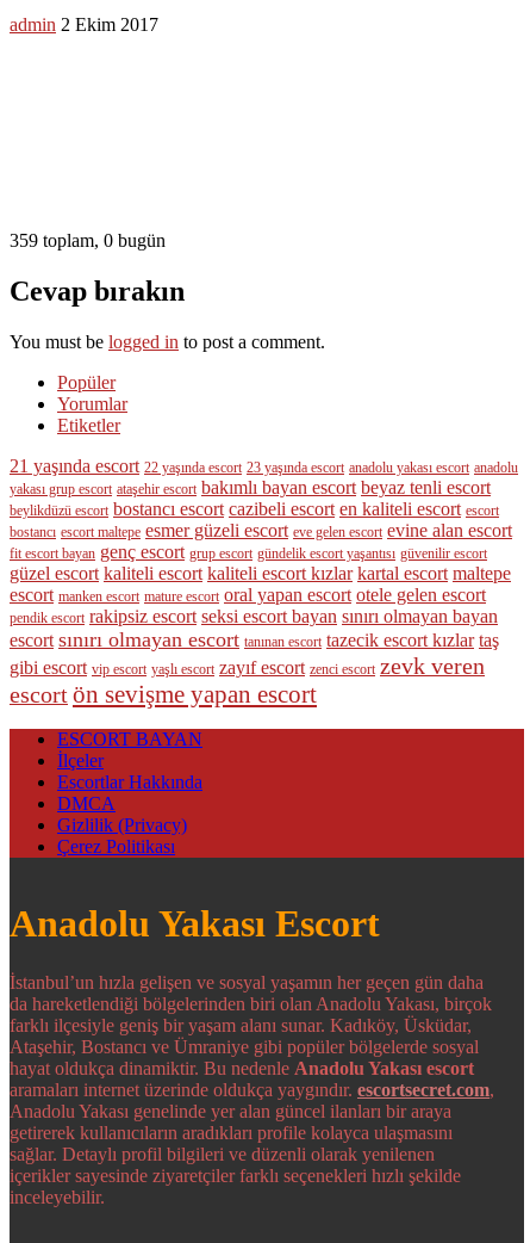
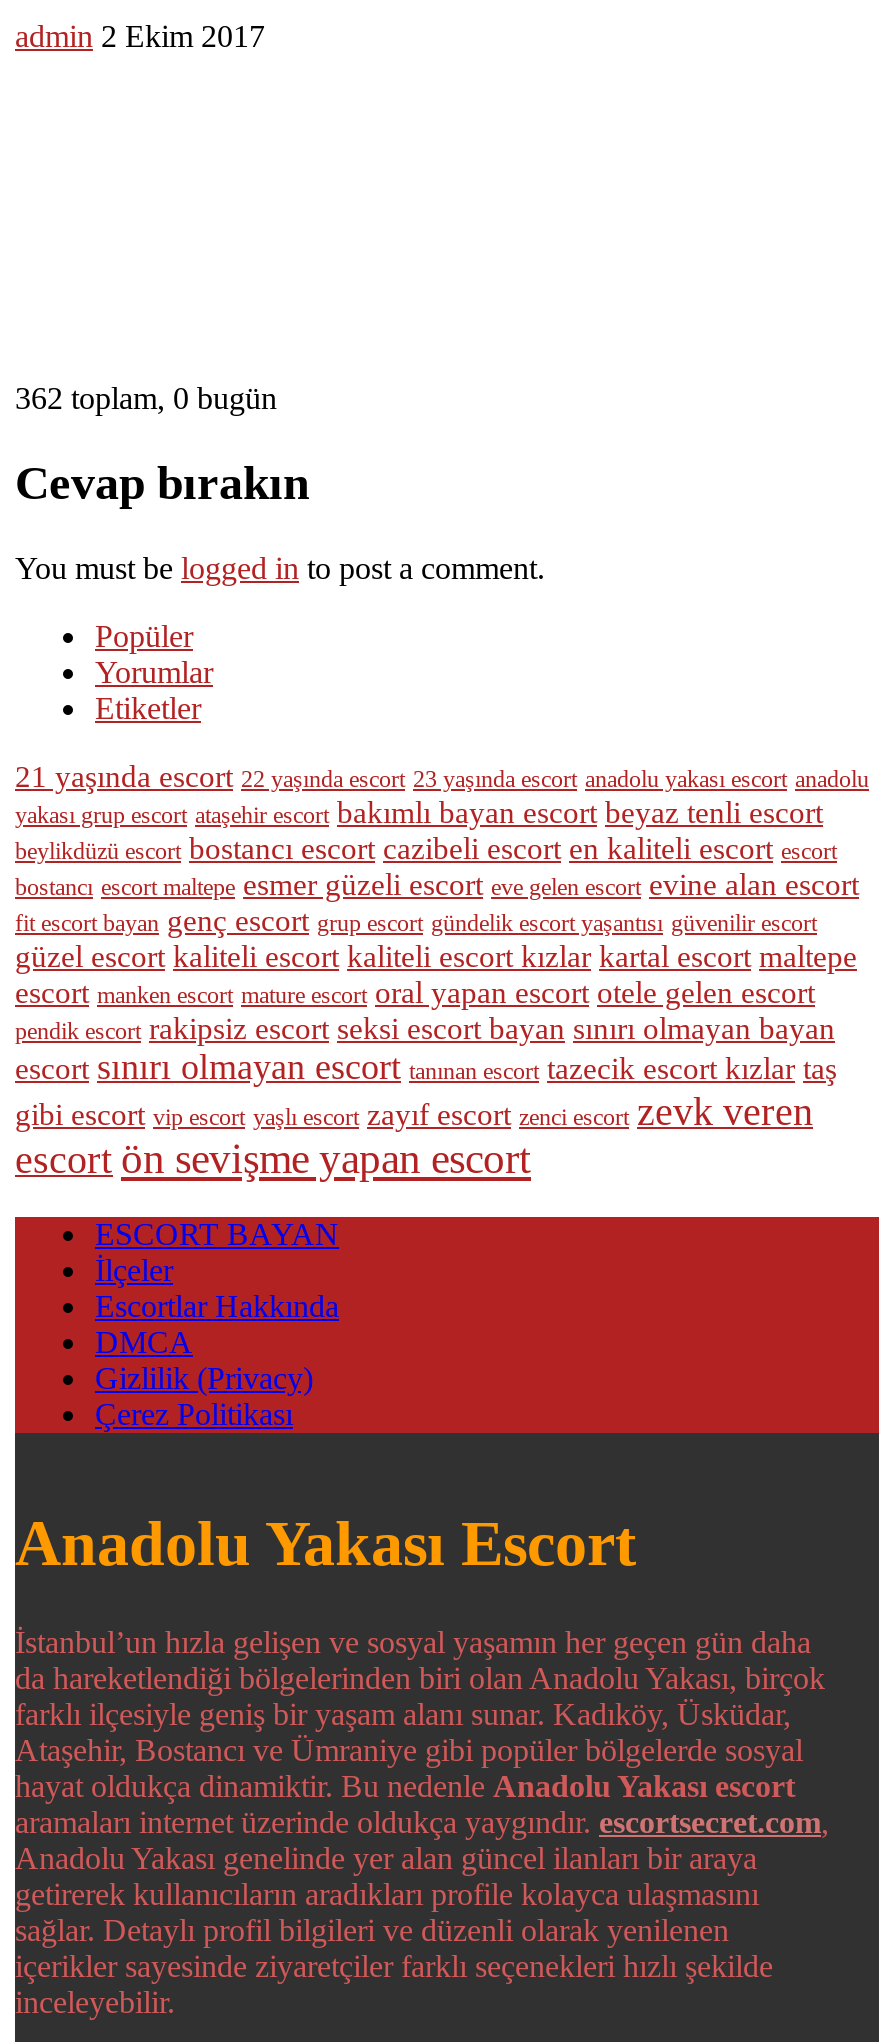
- 359 toplam, 0 bugün
+ 362 toplam, 0 bugün
